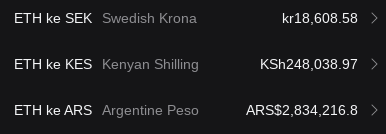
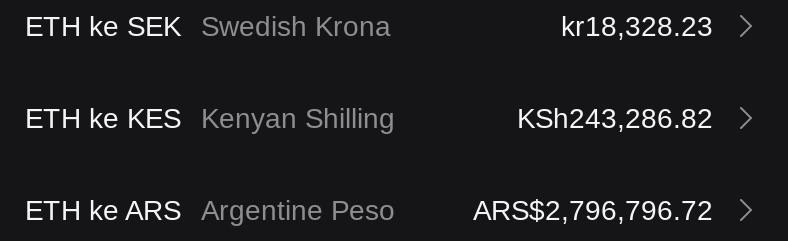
- kr18,608.58
+ kr18,328.23

- KSh248,038.97
+ KSh243,286.82

- ARS$2,834,216.8
+ ARS$2,796,796.72
